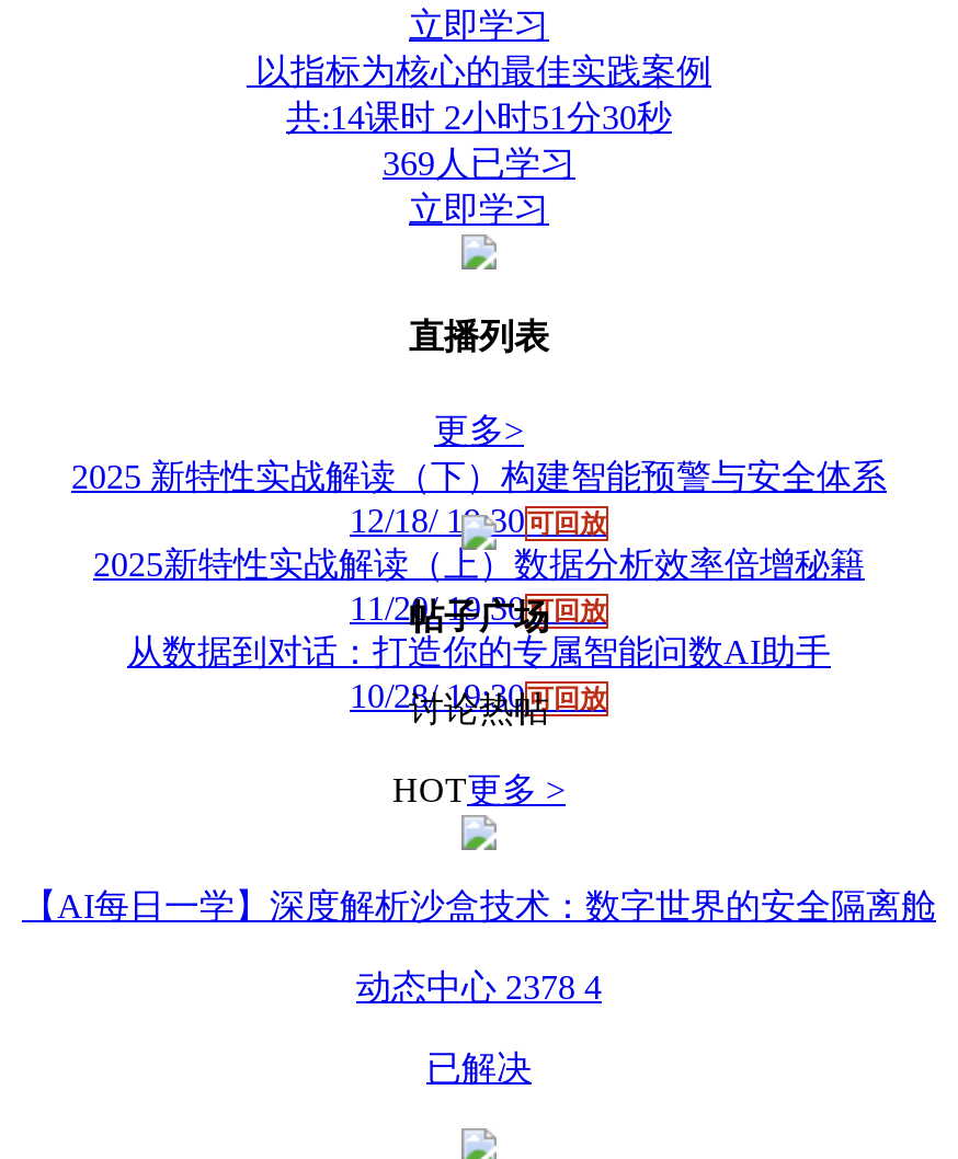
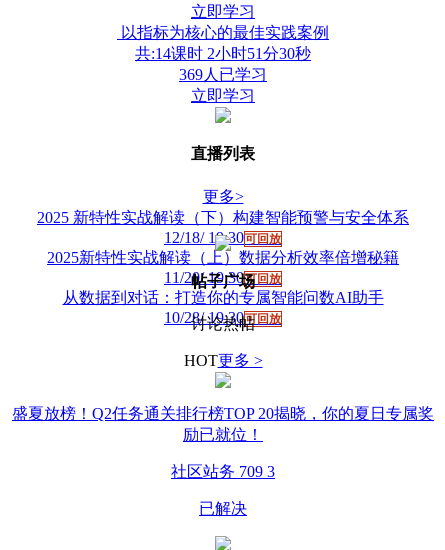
- 【AI每日一学】深度解析沙盒技术：数字世界的安全隔离舱
+ 盛夏放榜！Q2任务通关排行榜TOP 20揭晓，你的夏日专属奖
+ 励已就位！

- 动态中心2378 4
+ 社区站务709 3
